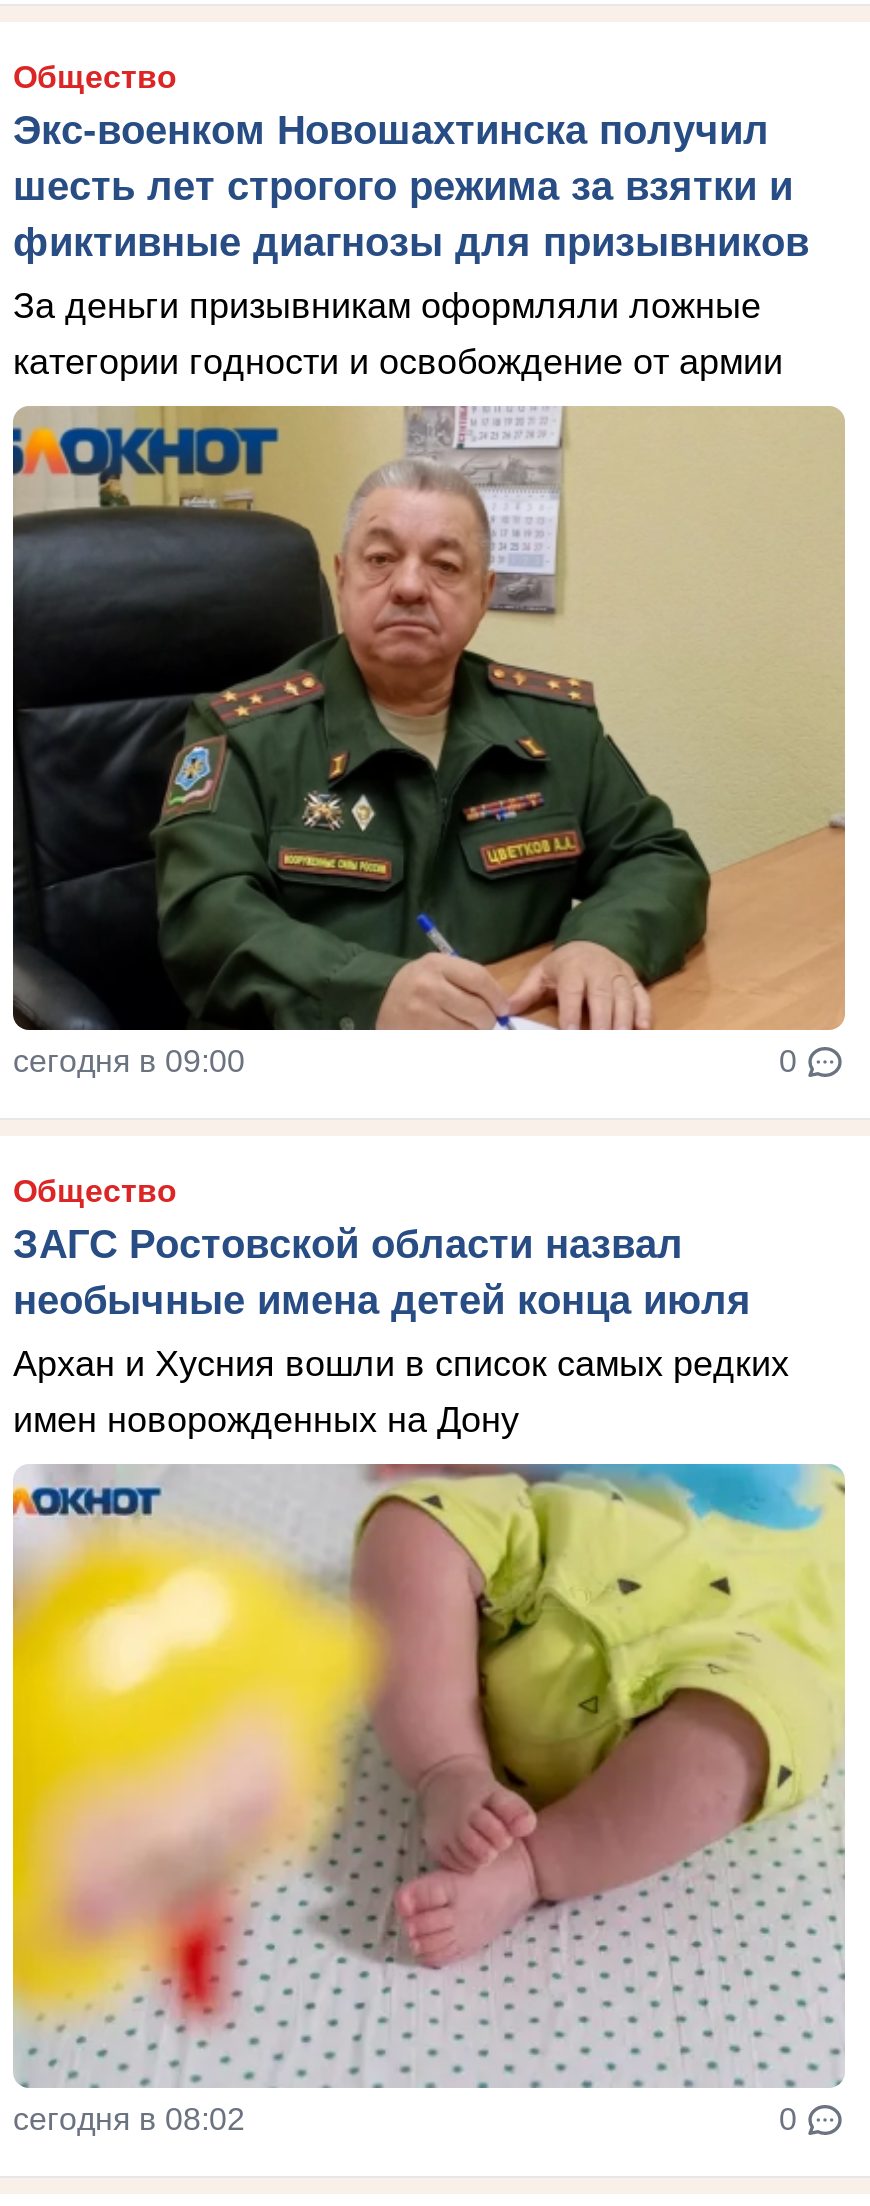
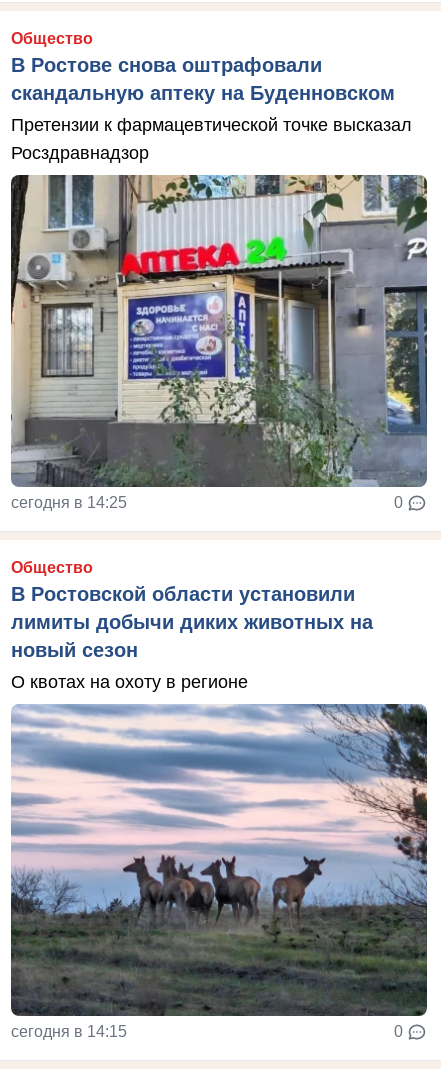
- Экс-военком Новошахтинска получил
- шесть лет строгого режима за взятки и
- фиктивные диагнозы для призывников
+ В Ростове снова оштрафовали
+ скандальную аптеку на Буденновском

- За деньги призывникам оформляли ложные
- категории годности и освобождение от армии
+ Претензии к фармацевтической точке высказал
+ Росздравнадзор

- [image]
- сегодня в 09:00
+ [image]
+ сегодня в 14:25

- ЗАГС Ростовской области назвал
- необычные имена детей конца июля
+ В Ростовской области установили
+ лимиты добычи диких животных на
+ новый сезон

- Архан и Хусния вошли в список самых редких
- имен новорожденных на Дону
+ О квотах на охоту в регионе

- [image]
- сегодня в 08:02
+ [image]
+ сегодня в 14:15
